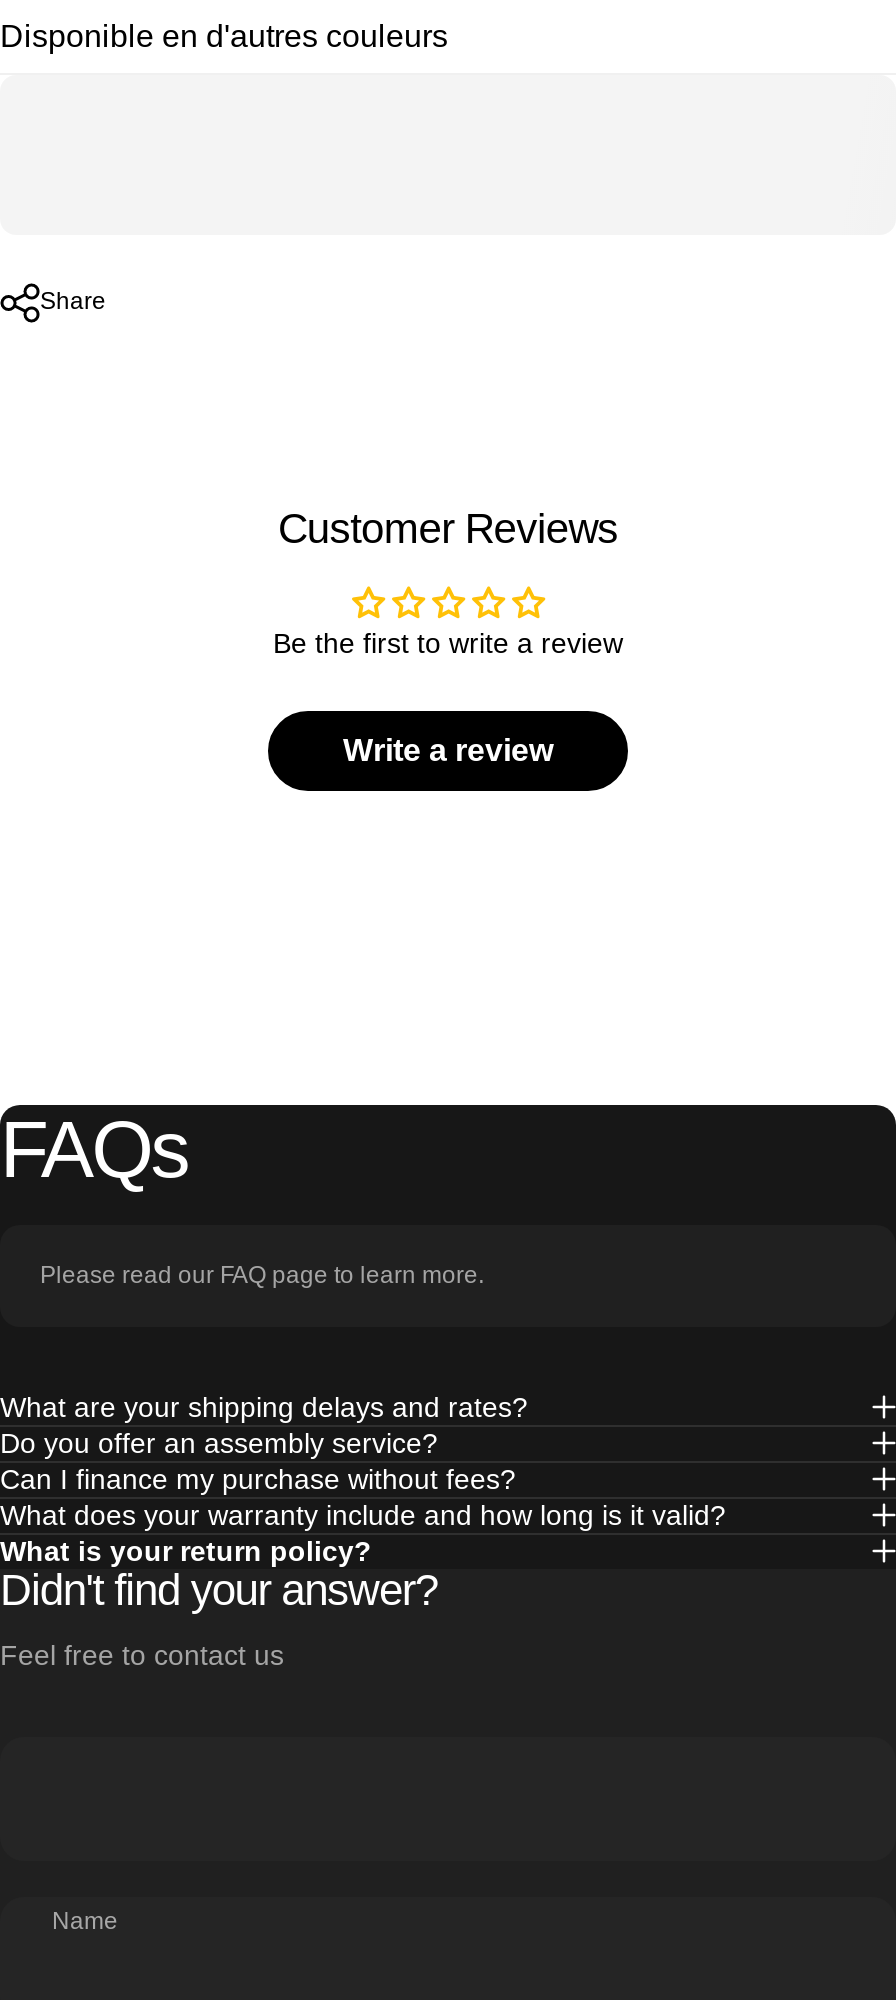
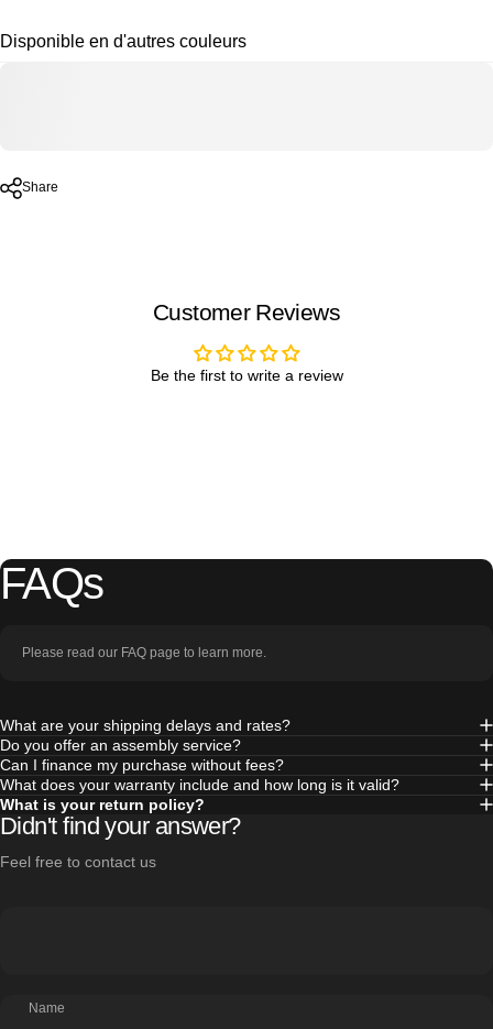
- Write a review
